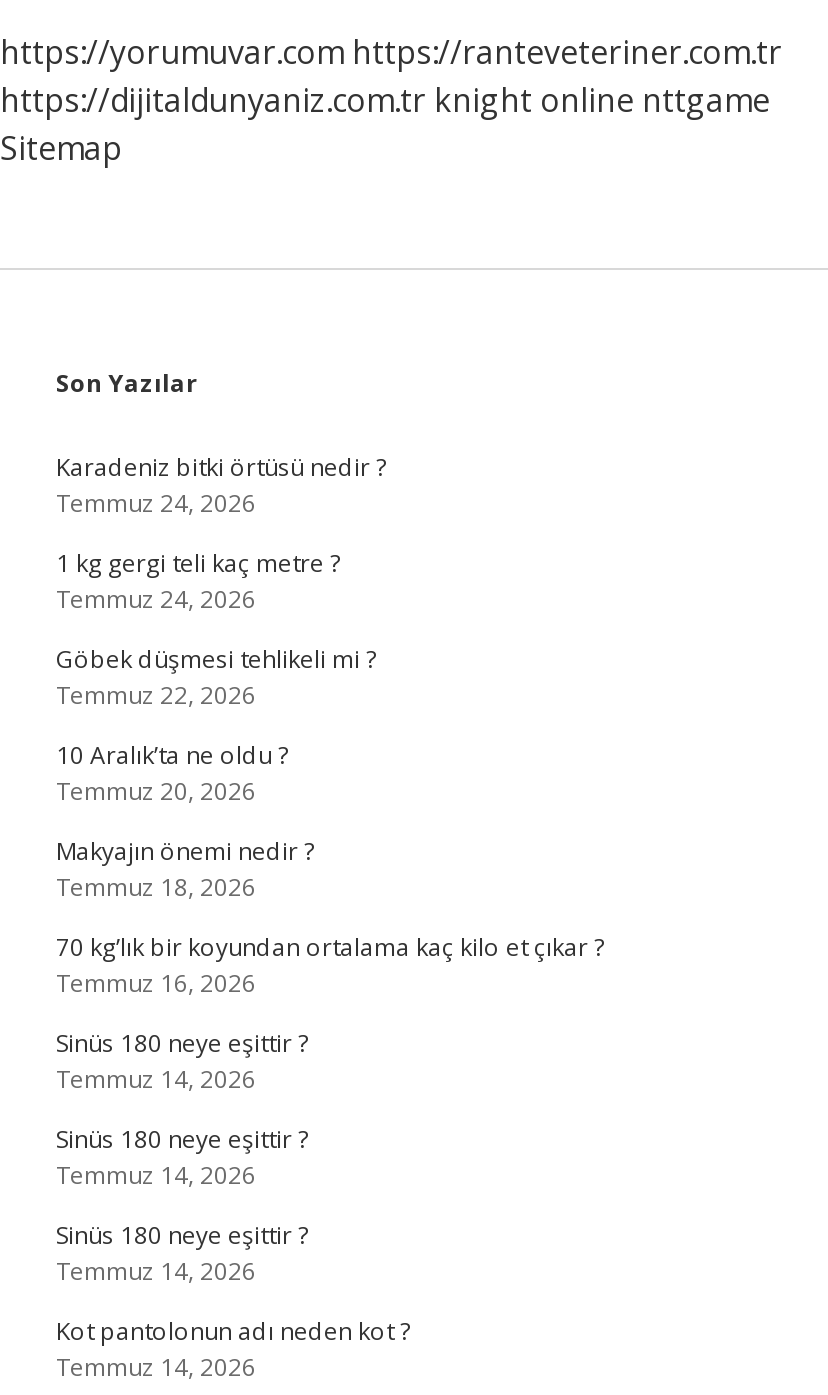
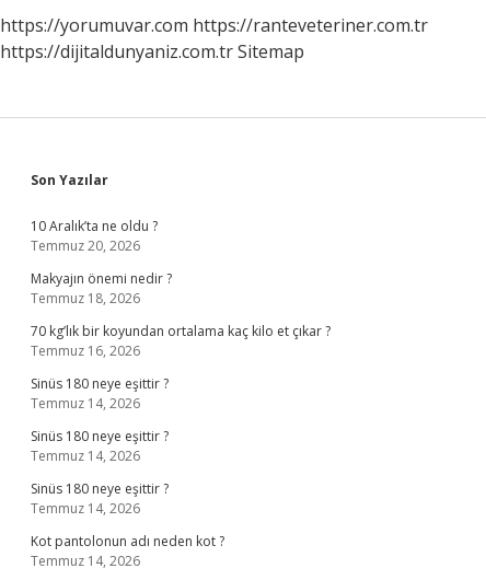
- https://dijitaldunyaniz.com.tr knight online nttgame
- Sitemap
+ https://dijitaldunyaniz.com.tr Sitemap

- Karadeniz bitki örtüsü nedir ?
- Temmuz 24, 2026
- 1 kg gergi teli kaç metre ?
- Temmuz 24, 2026
- Göbek düşmesi tehlikeli mi ?
- Temmuz 22, 2026
